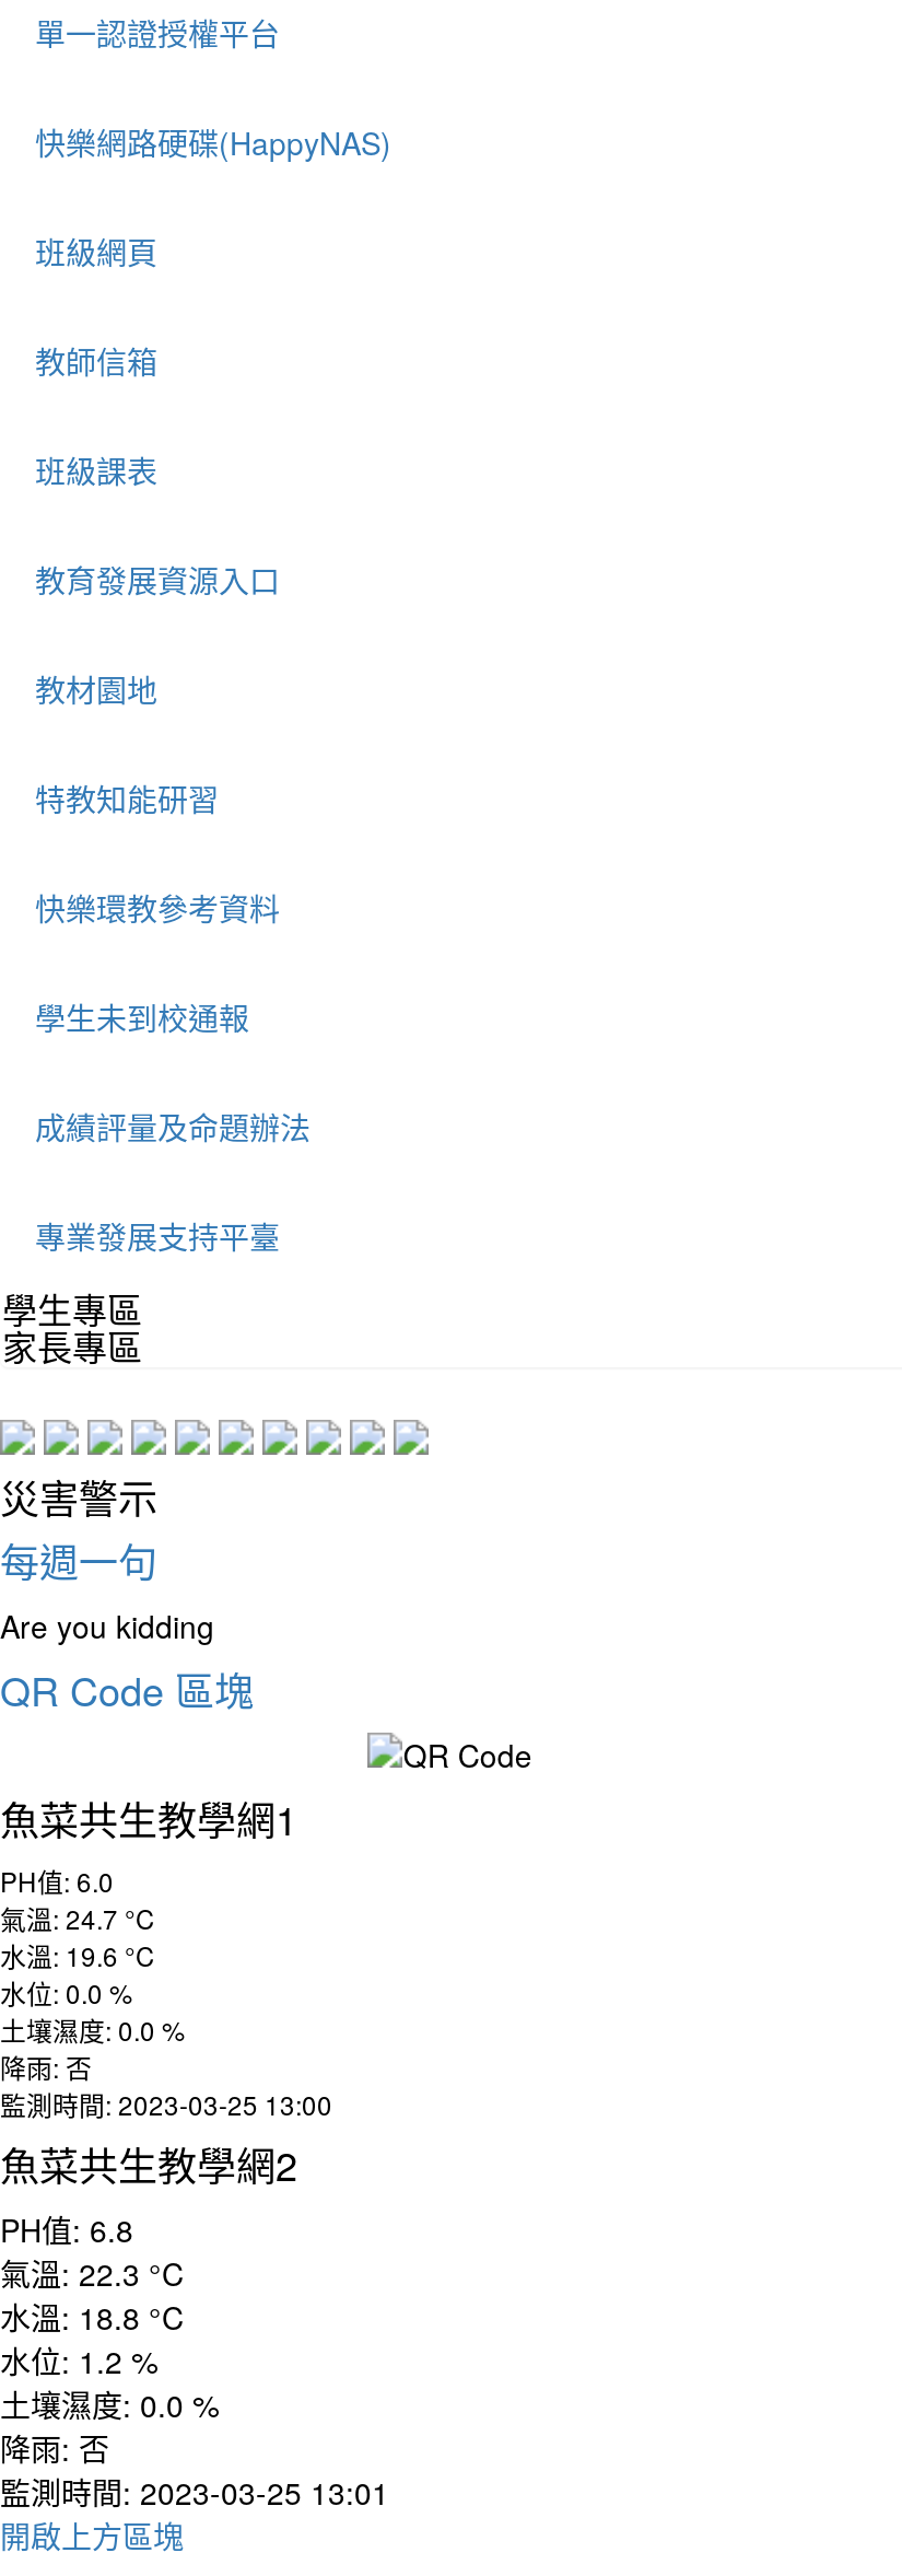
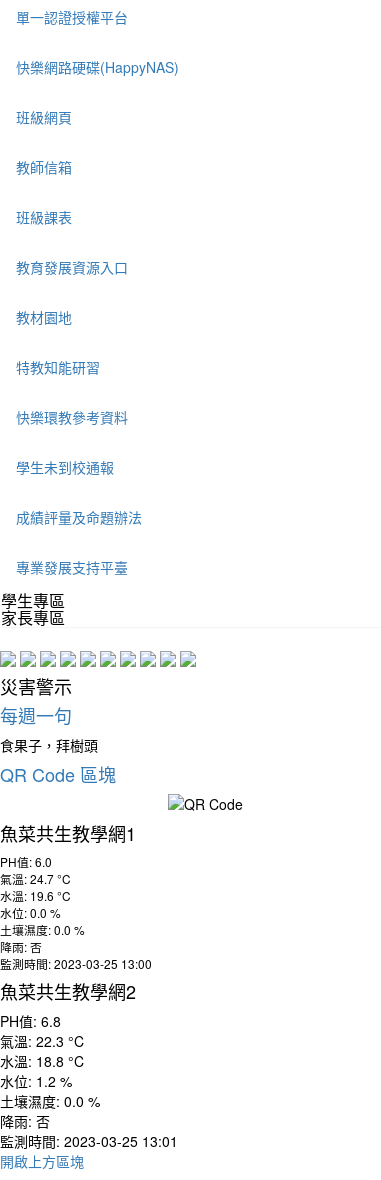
- Are you kidding
+ 食果子，拜樹頭
